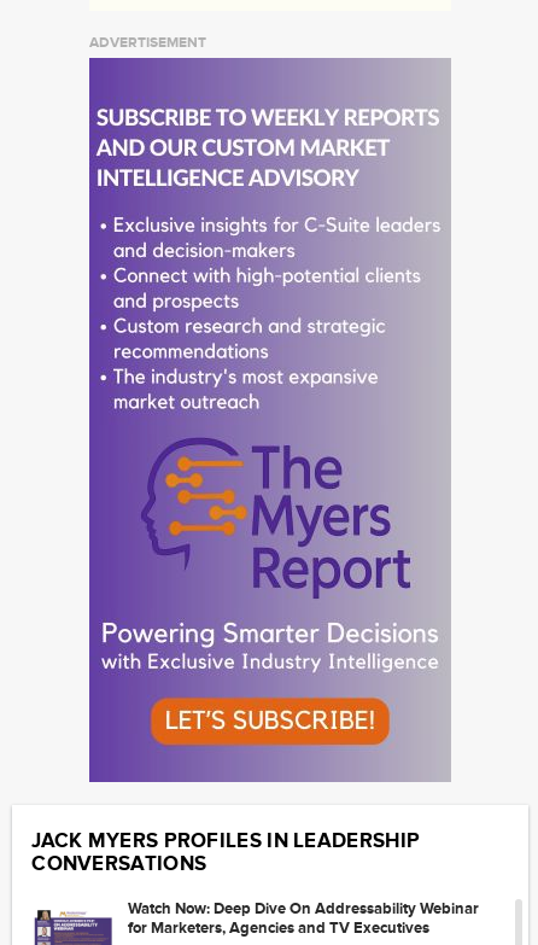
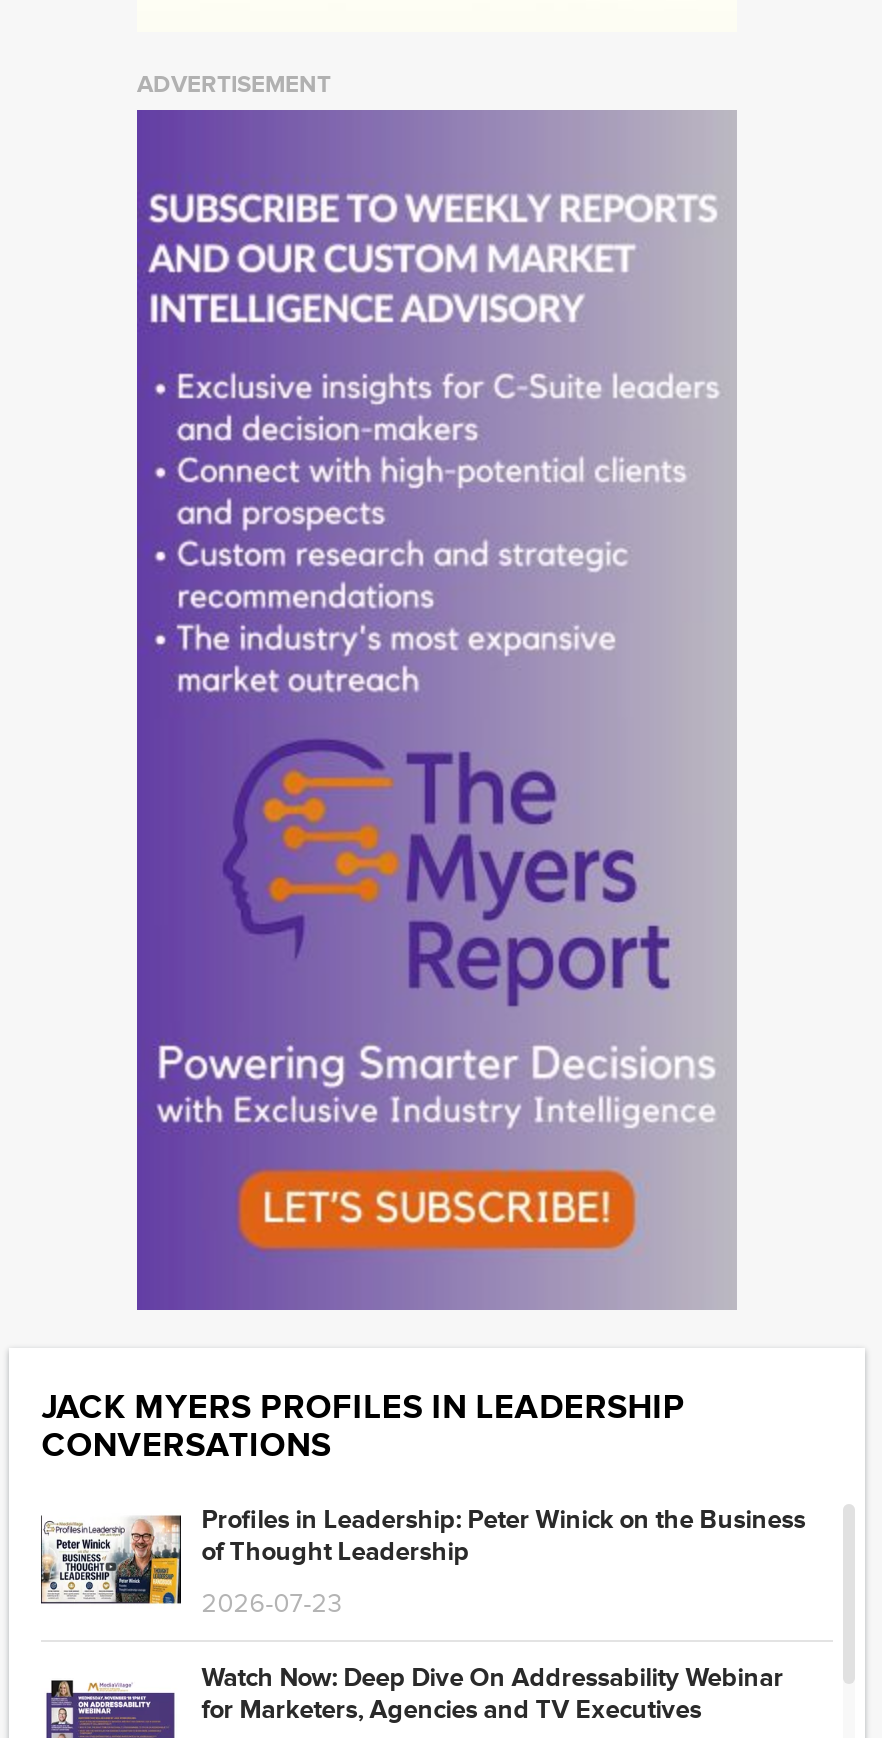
+ [image]
+ Profiles in Leadership: Peter Winick on the Business
+ of Thought Leadership
+ 2026-07-23
